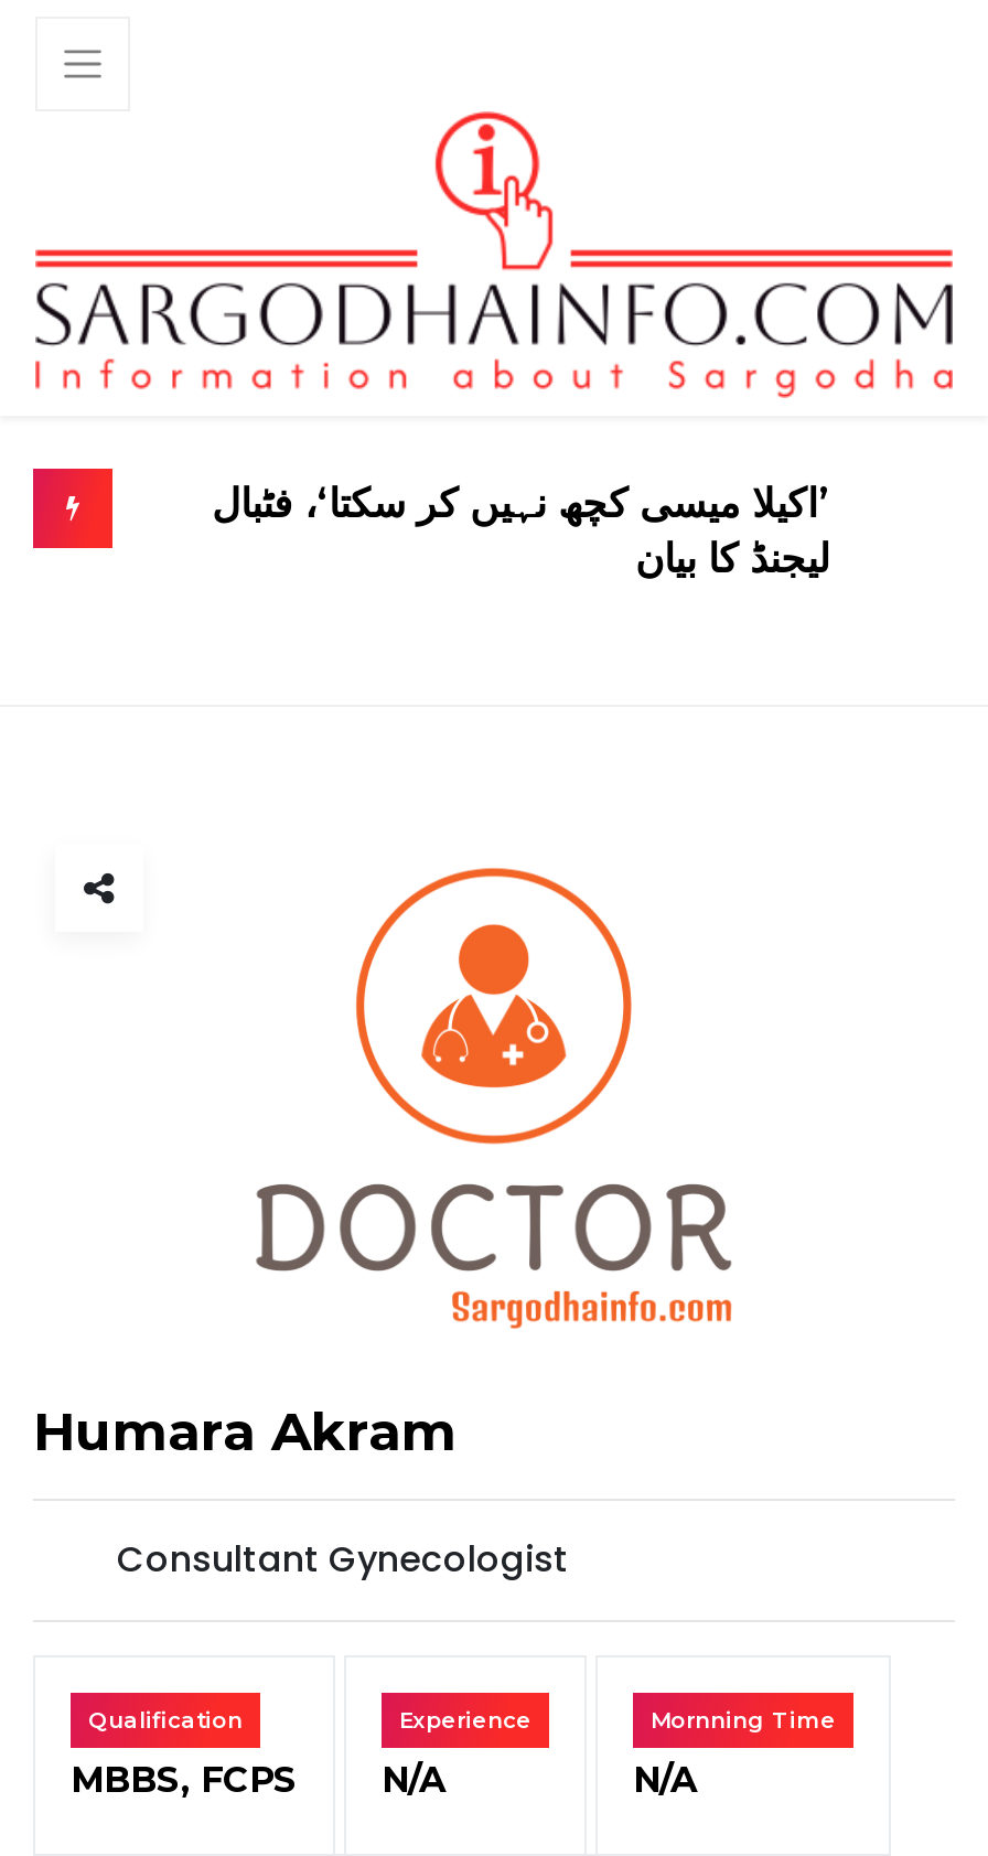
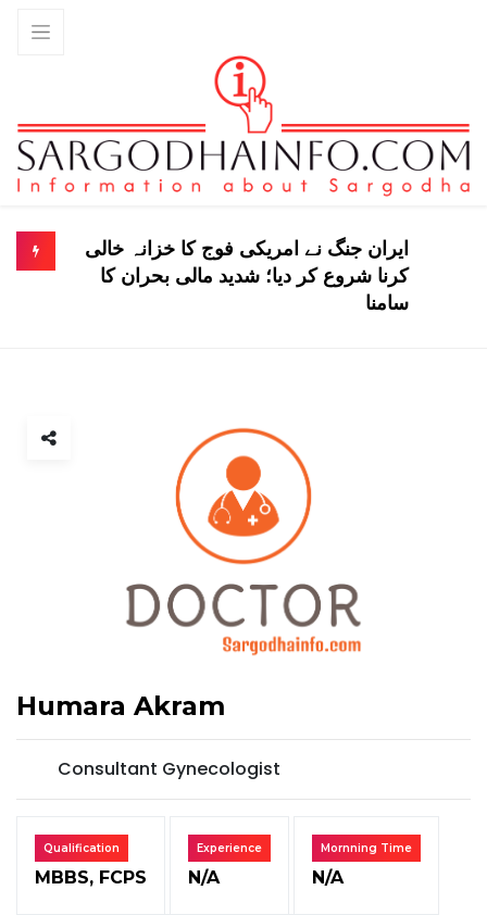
- ’اکیلا میسی کچھ نہیں کر سکتا‘، فٹبال
- لیجنڈ کا بیان
+ ایران جنگ نے امریکی فوج کا خزانہ خالی
+ کرنا شروع کر دیا؛ شدید مالی بحران کا
+ سامنا
